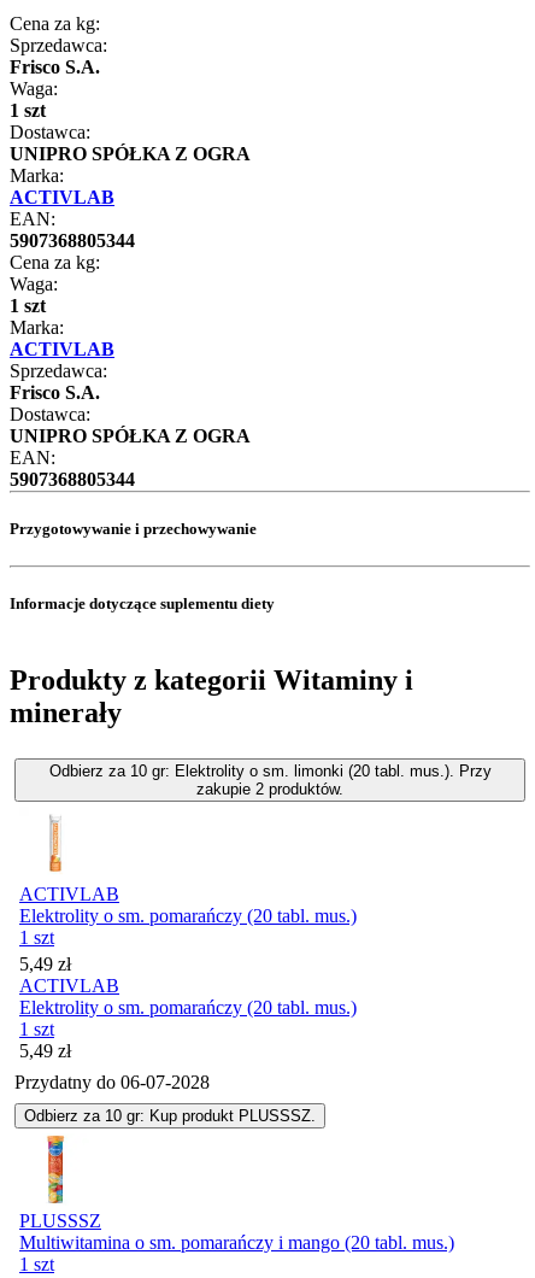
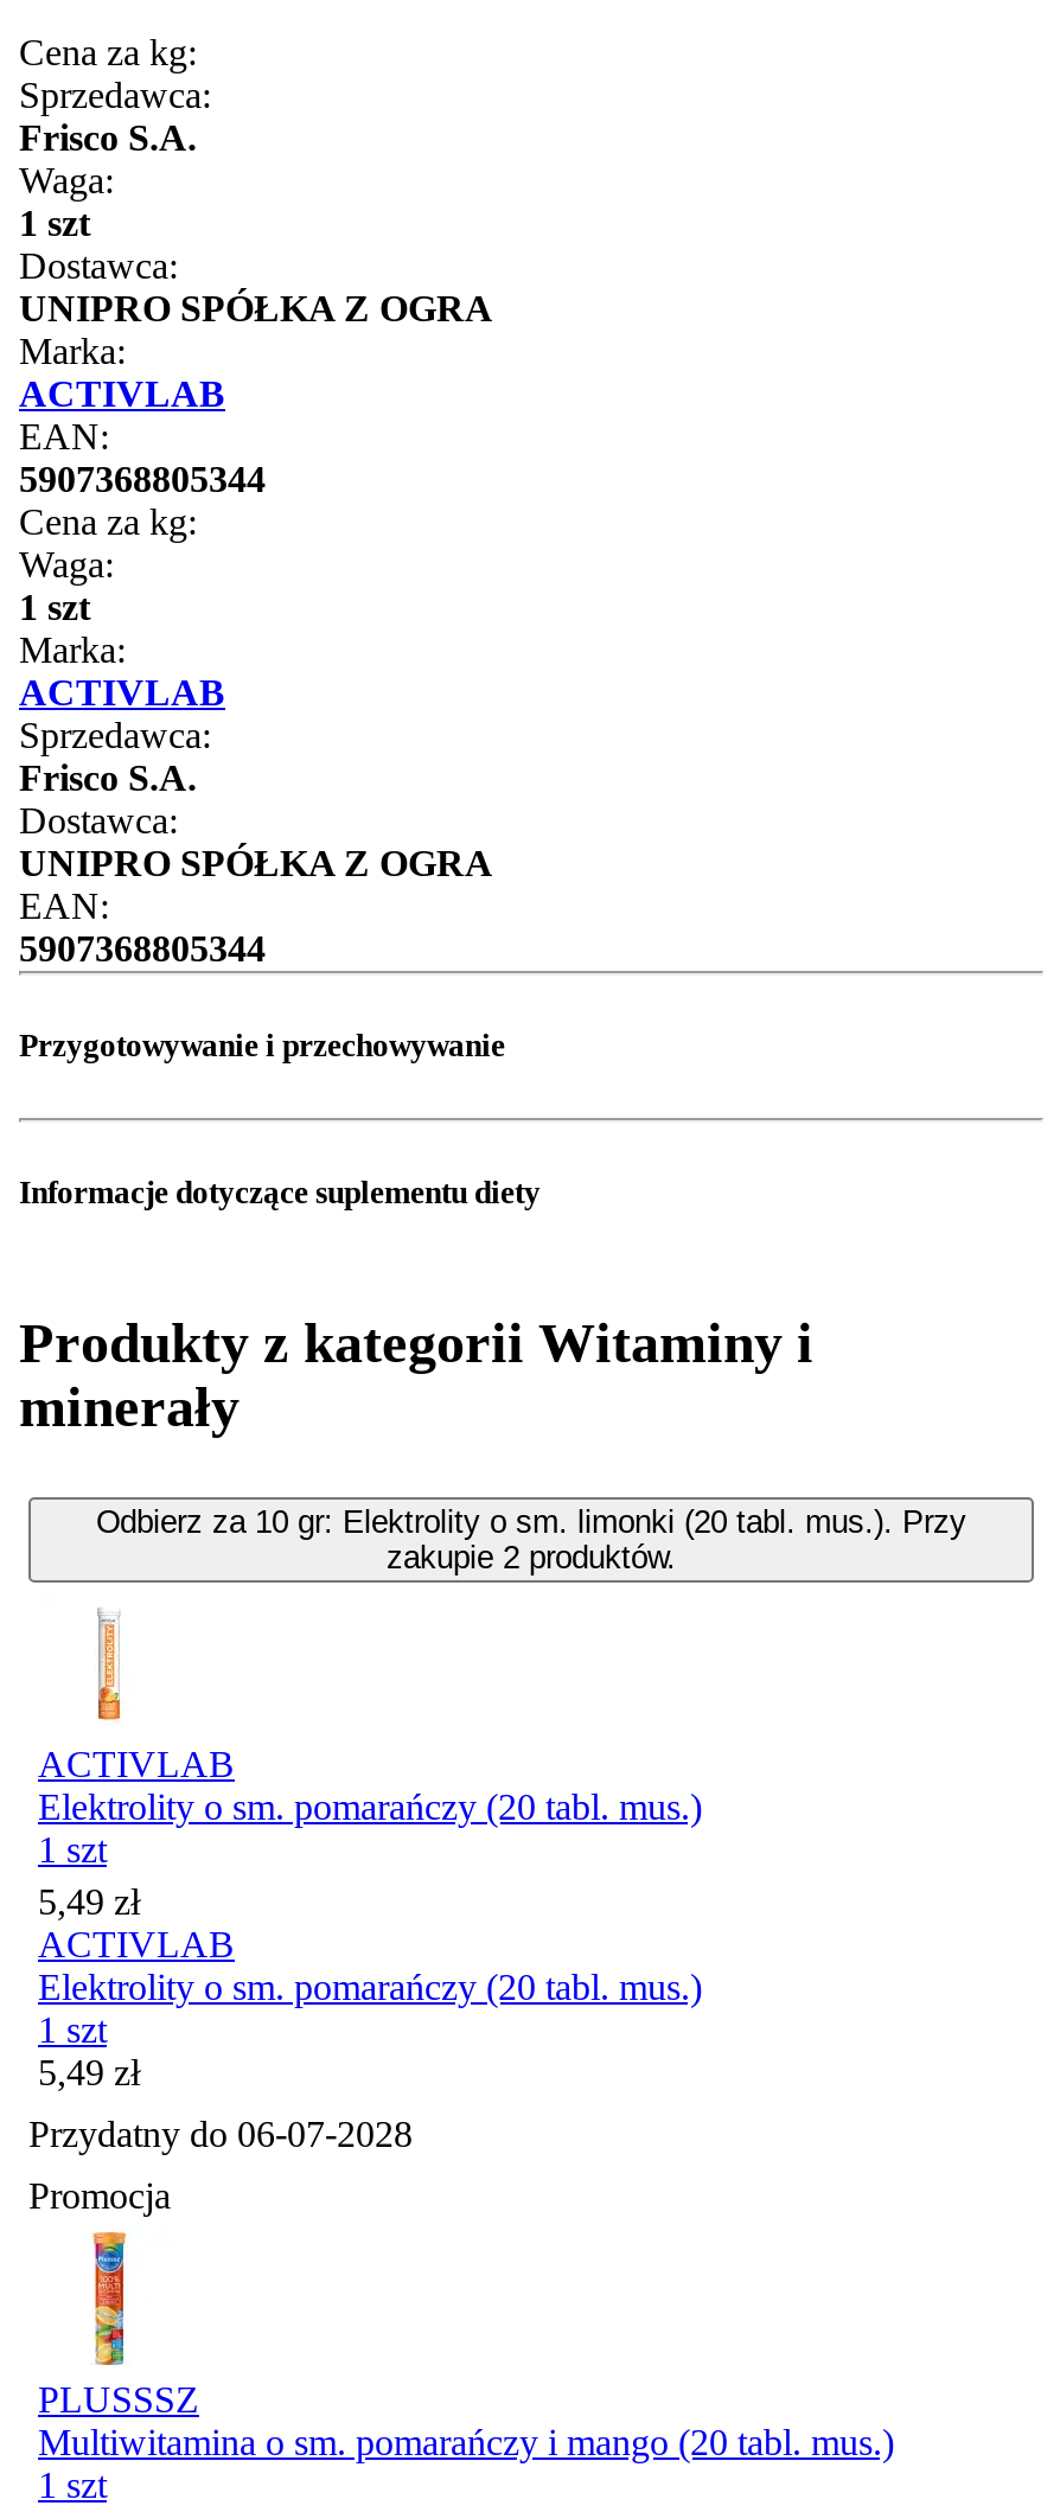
- Odbierz za 10 gr: Kup produkt PLUSSSZ.
+ Promocja
